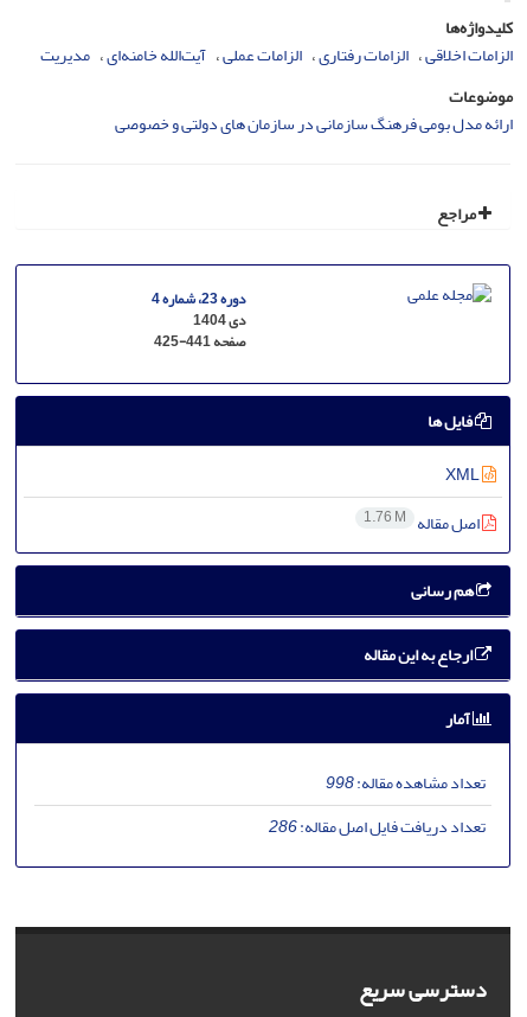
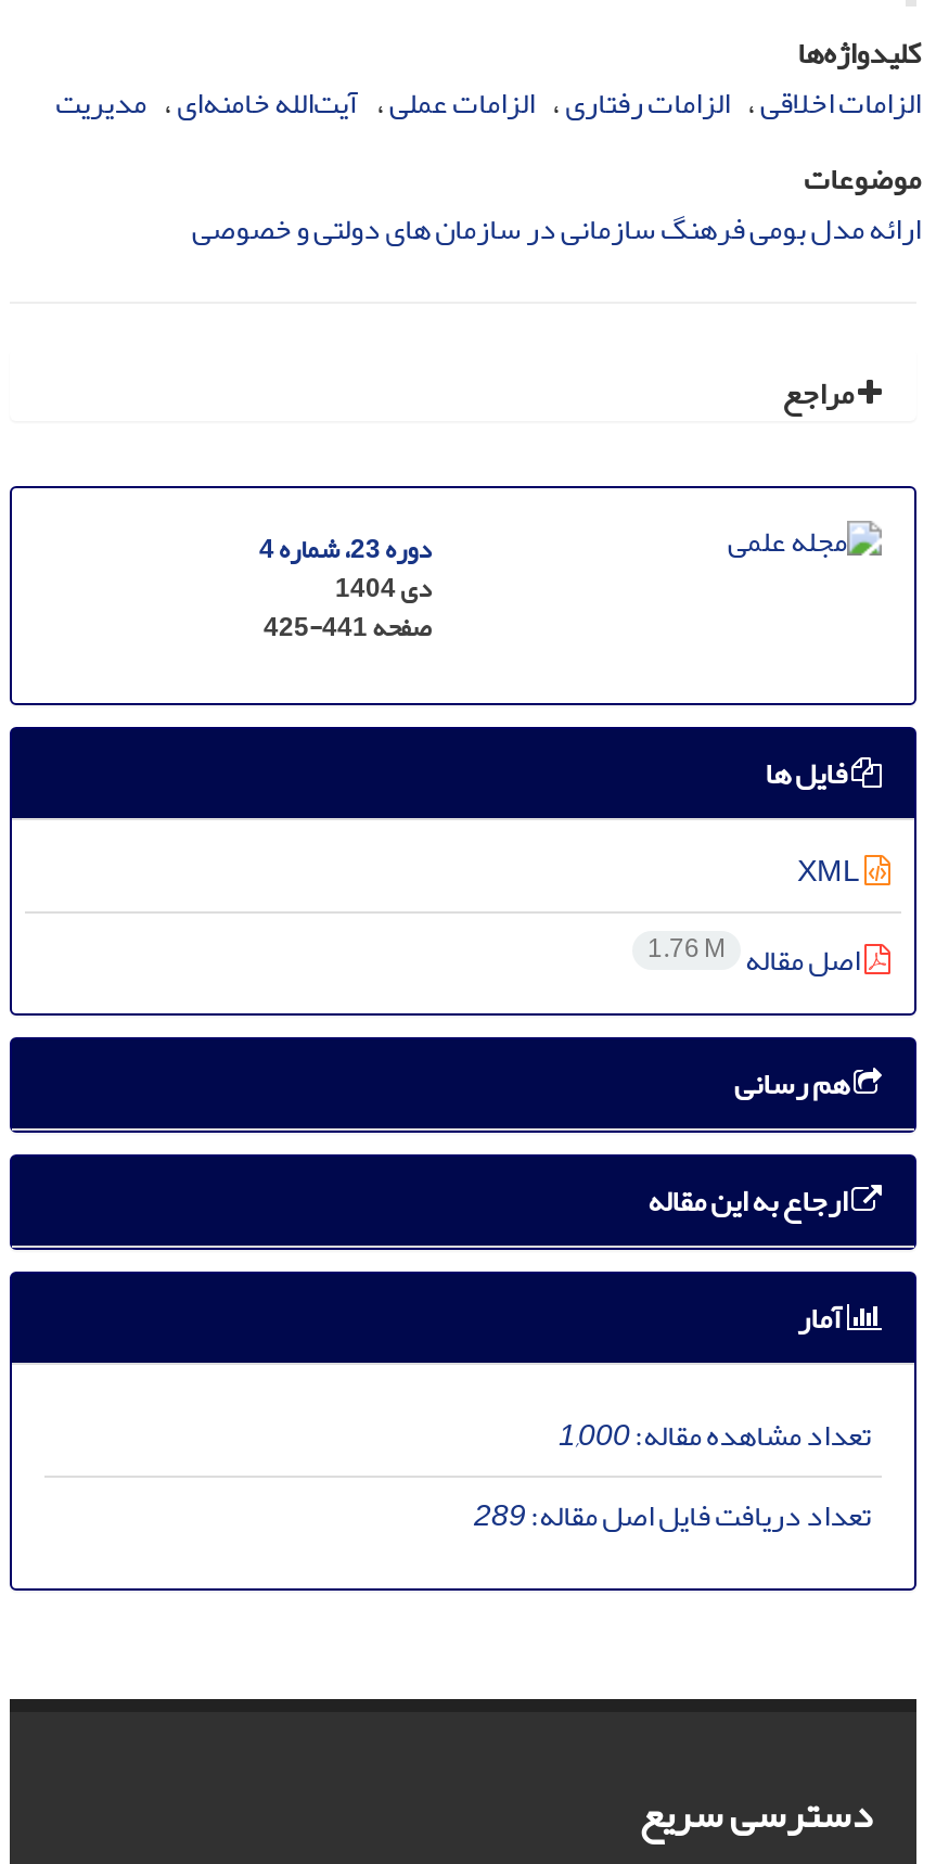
- تعداد مشاهده مقاله:998
+ تعداد مشاهده مقاله:1,000

- تعداد دریافت فایل اصل مقاله:286
+ تعداد دریافت فایل اصل مقاله:289
